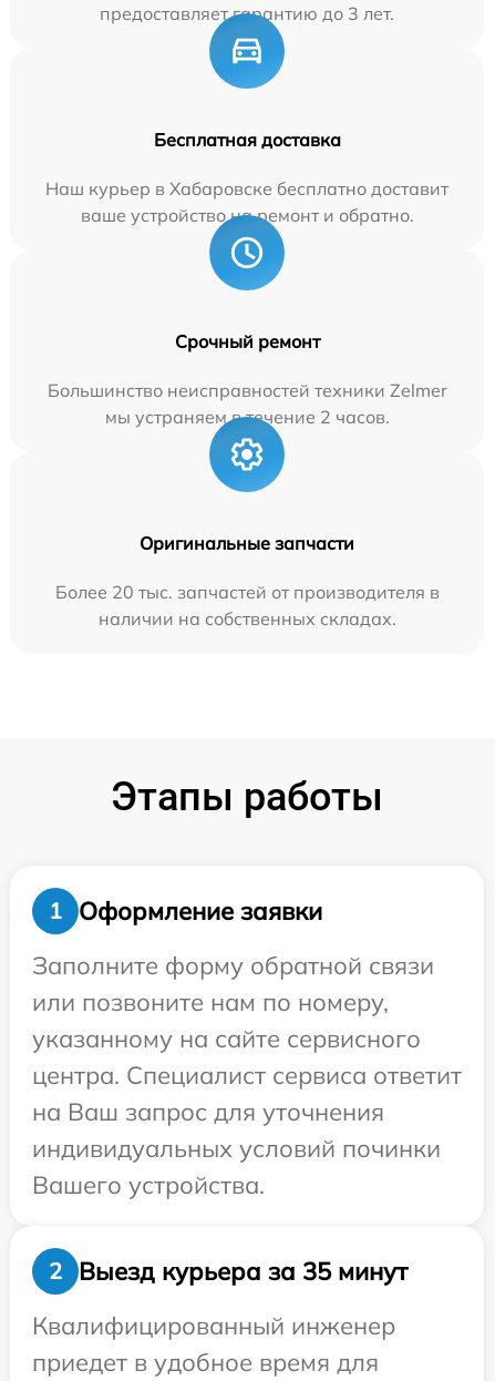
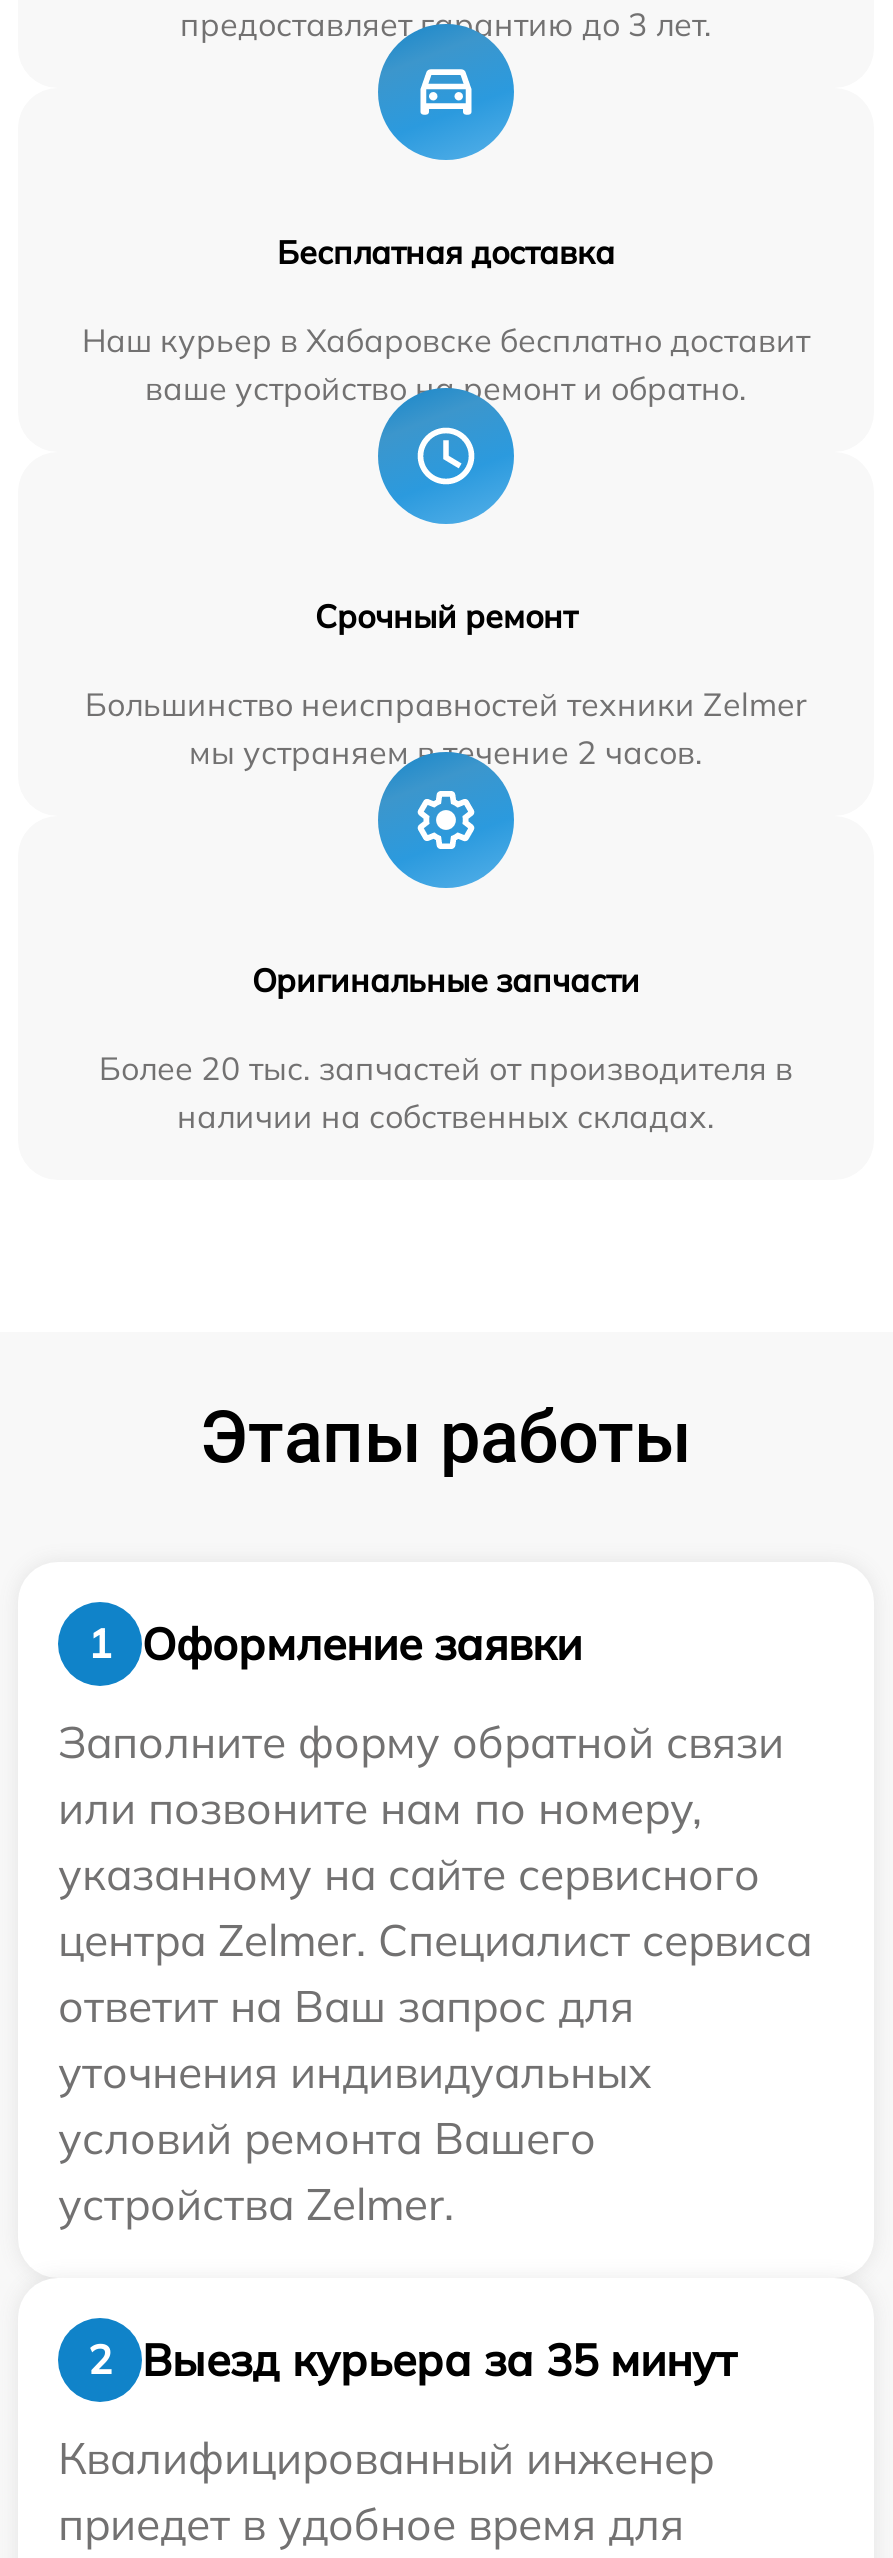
- центра. Специалист сервиса ответит
- на Ваш запрос для уточнения
- индивидуальных условий починки
- Вашего устройства.
+ центра Zelmer. Специалист сервиса
+ ответит на Ваш запрос для
+ уточнения индивидуальных
+ условий ремонта Вашего
+ устройства Zelmer.
